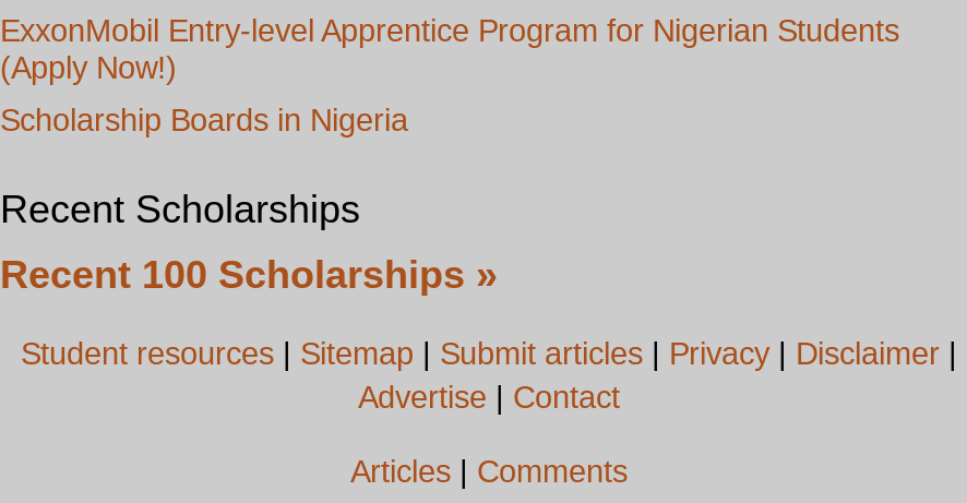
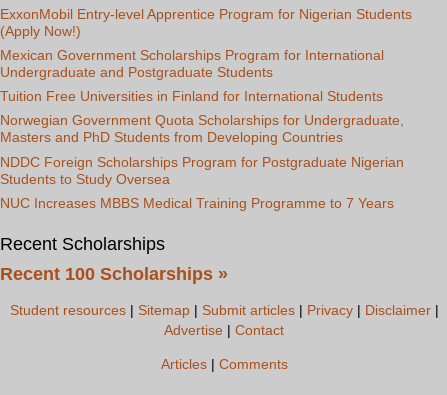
- Scholarship Boards in Nigeria
+ Mexican Government Scholarships Program for International
+ Undergraduate and Postgraduate Students
+ Tuition Free Universities in Finland for International Students
+ Norwegian Government Quota Scholarships for Undergraduate,
+ Masters and PhD Students from Developing Countries
+ NDDC Foreign Scholarships Program for Postgraduate Nigerian
+ Students to Study Oversea
+ NUC Increases MBBS Medical Training Programme to 7 Years
